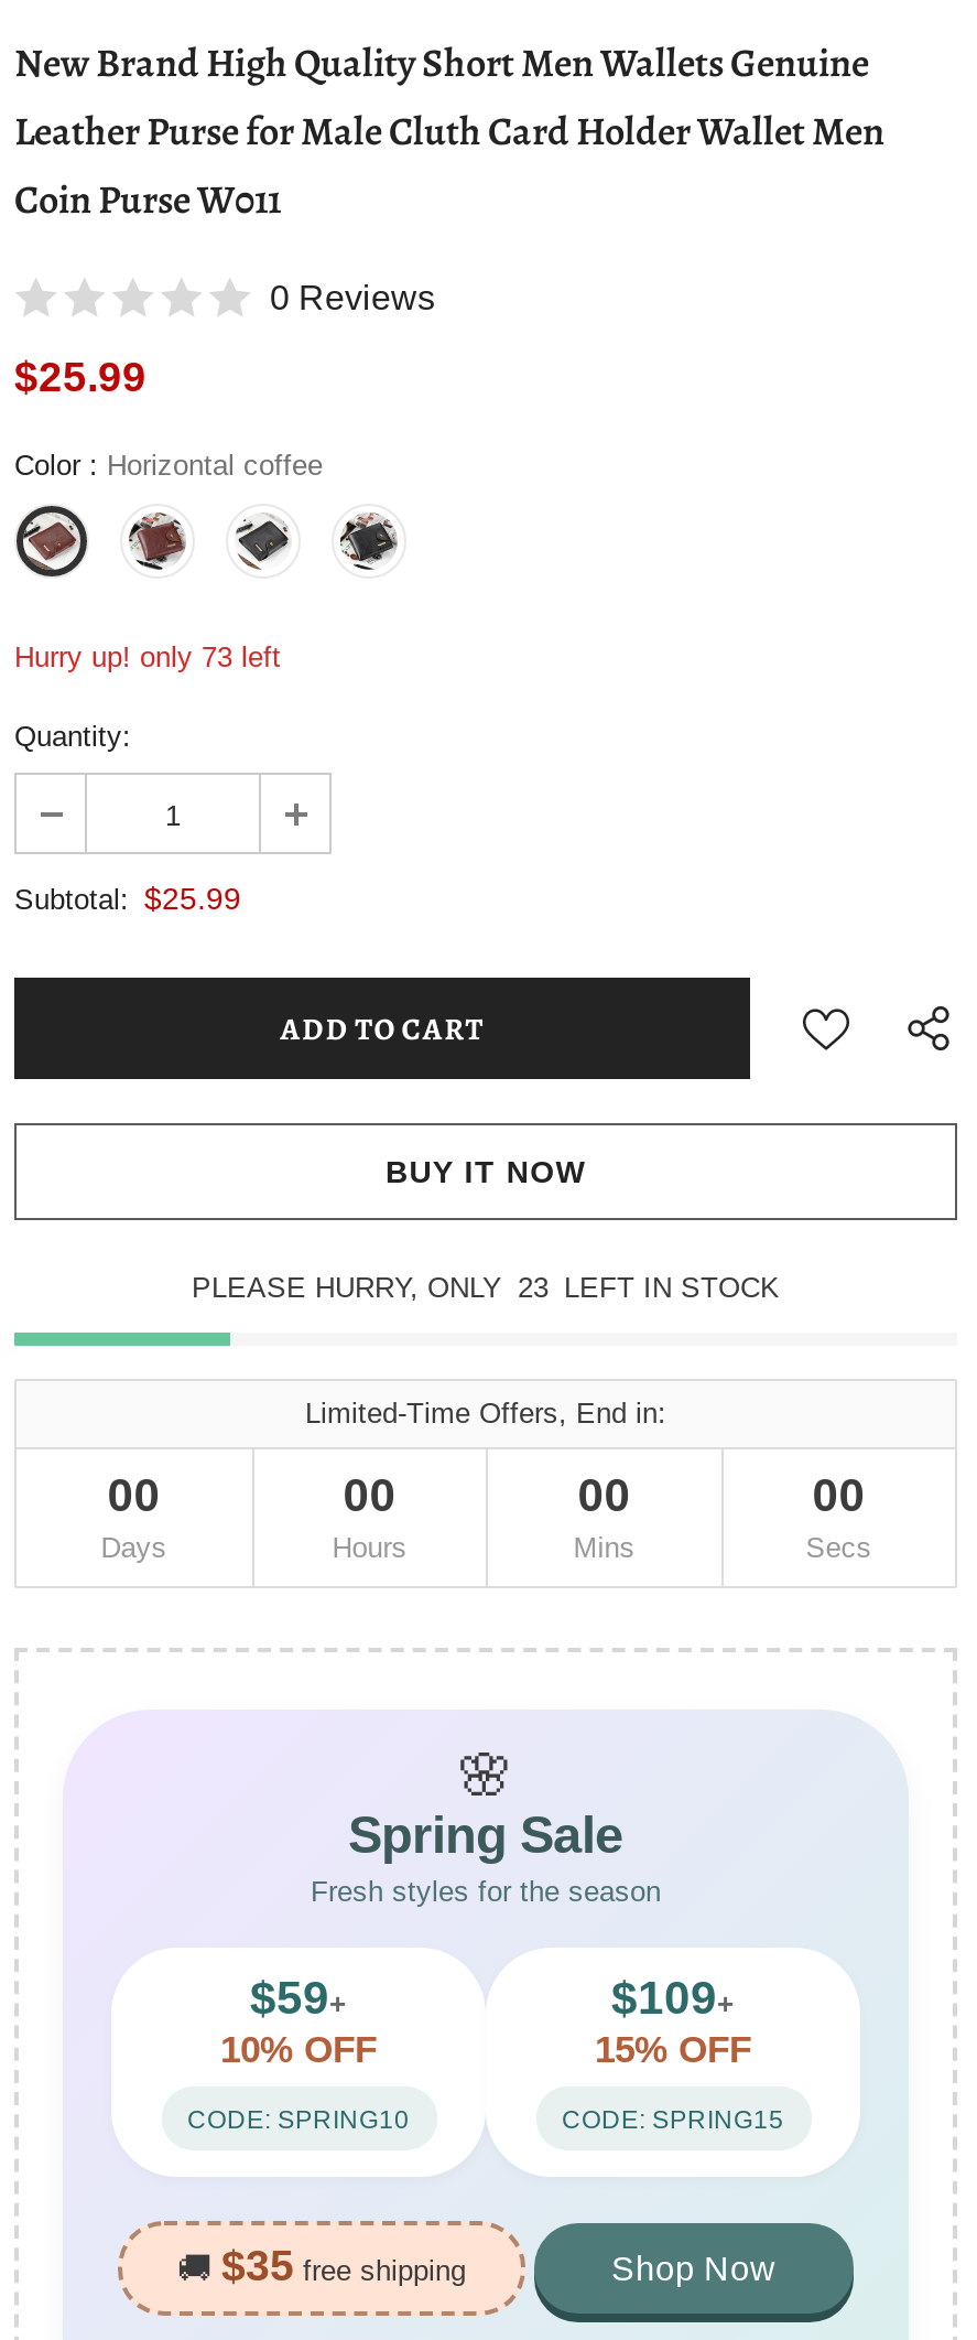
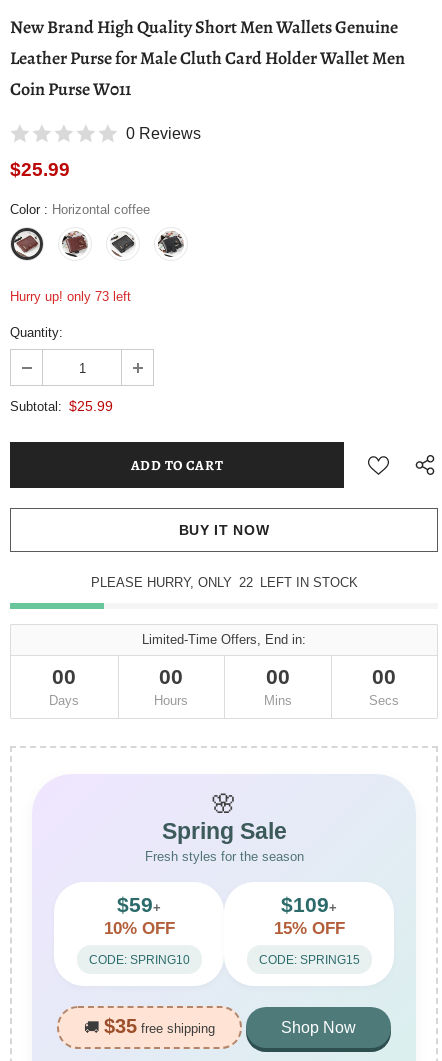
- PLEASE HURRY, ONLY 23 LEFT IN STOCK
+ PLEASE HURRY, ONLY 22 LEFT IN STOCK
